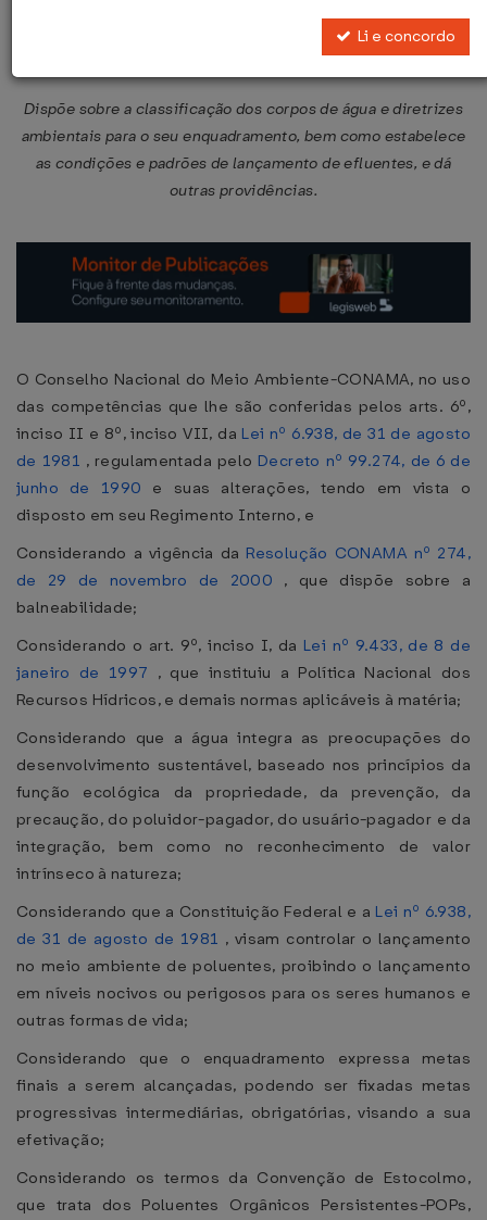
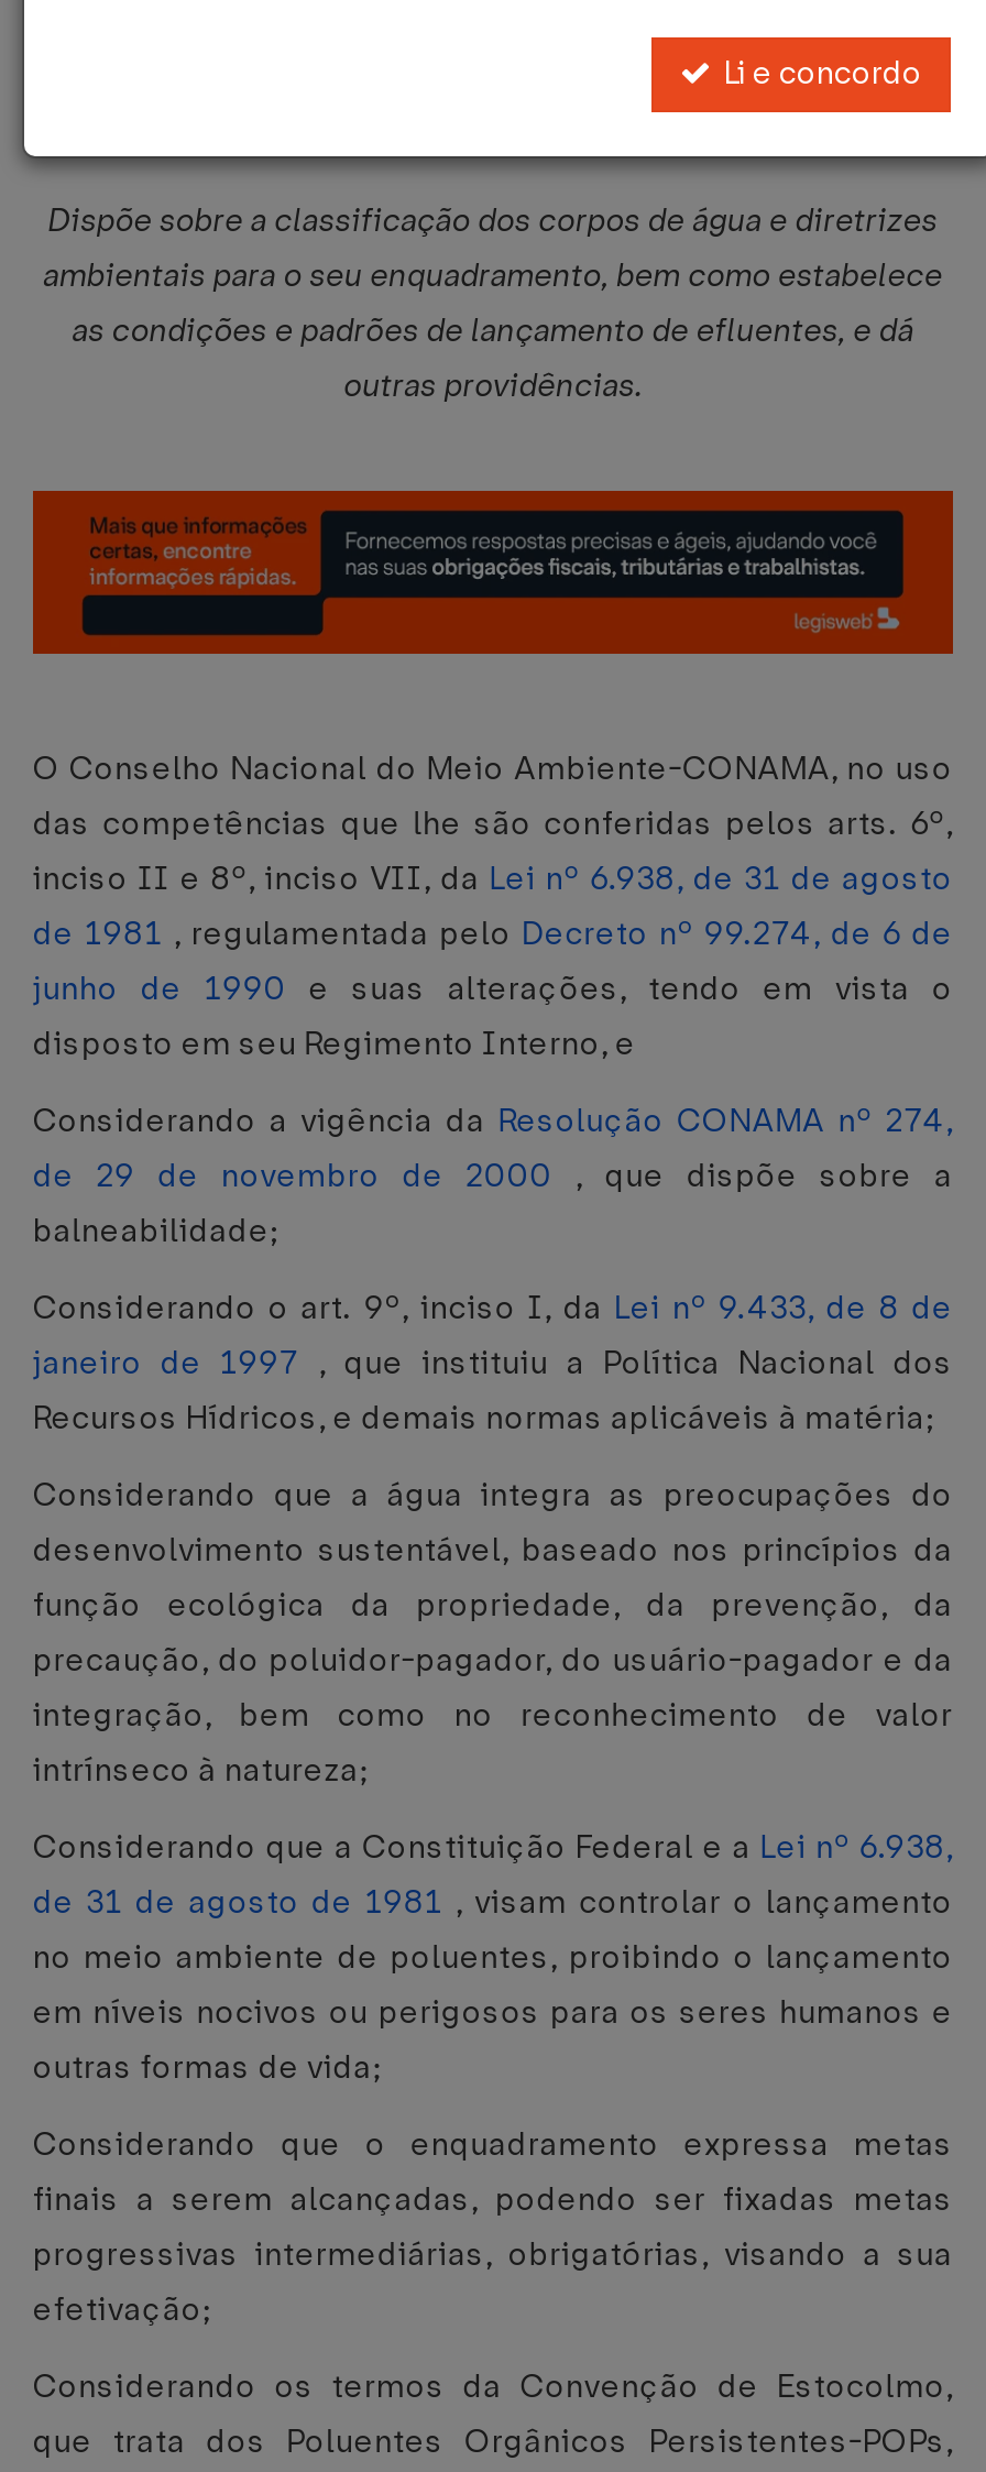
- [image]
+ [image]
